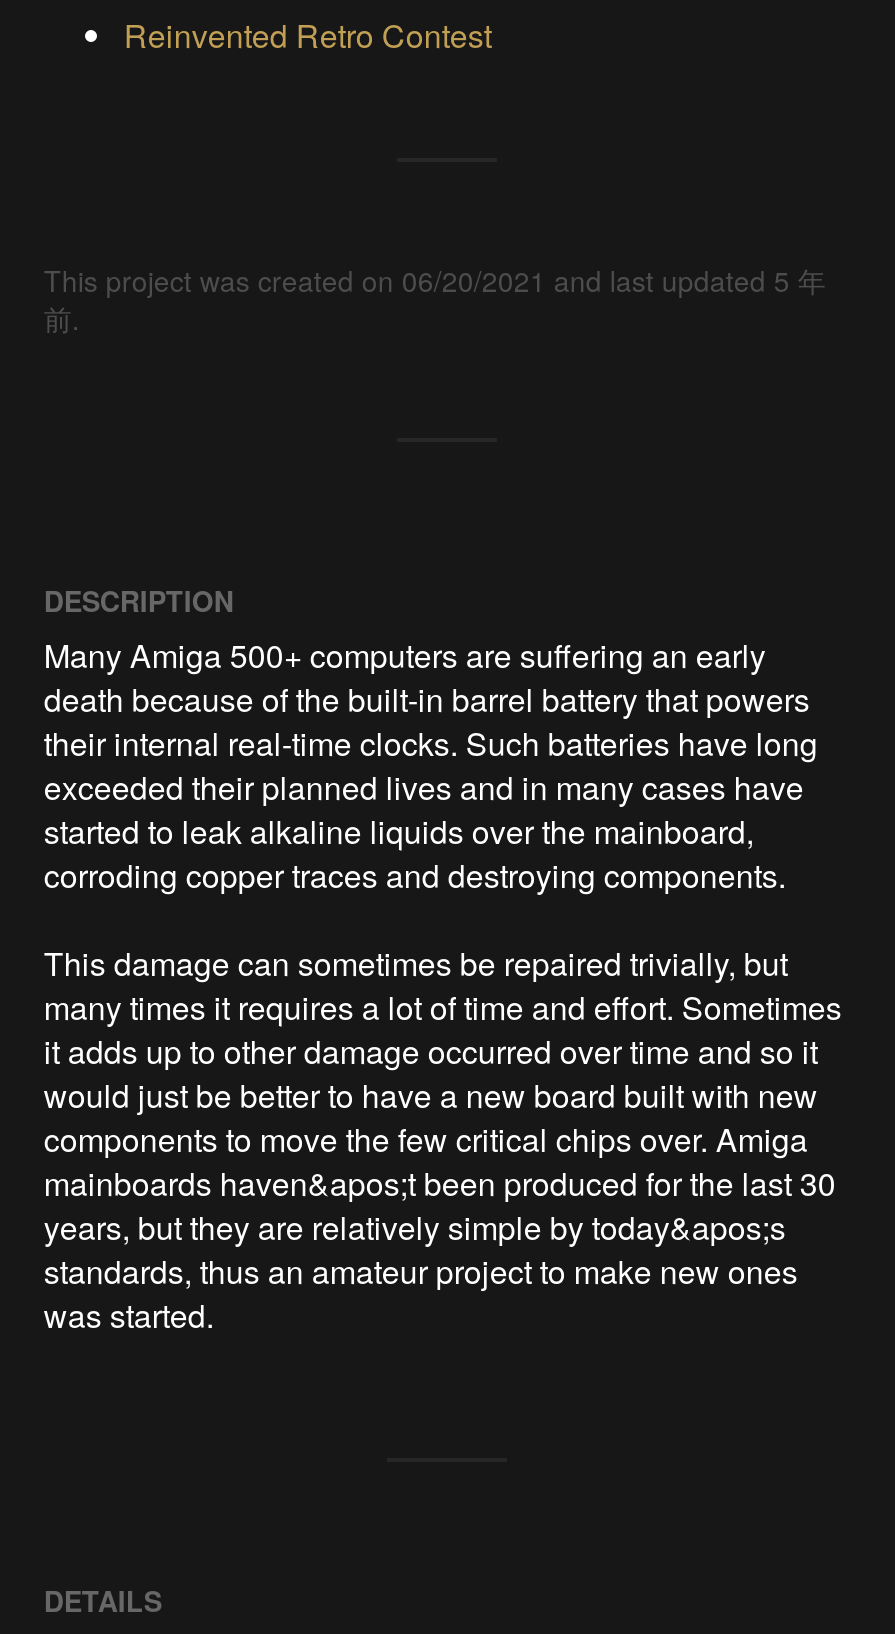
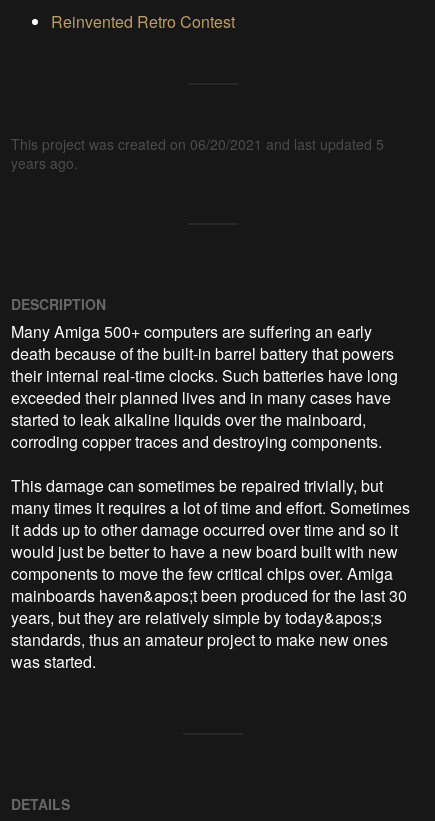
- This project was created on 06/20/2021 and last updated 5 年
- 前.
+ This project was created on 06/20/2021 and last updated 5
+ years ago.
